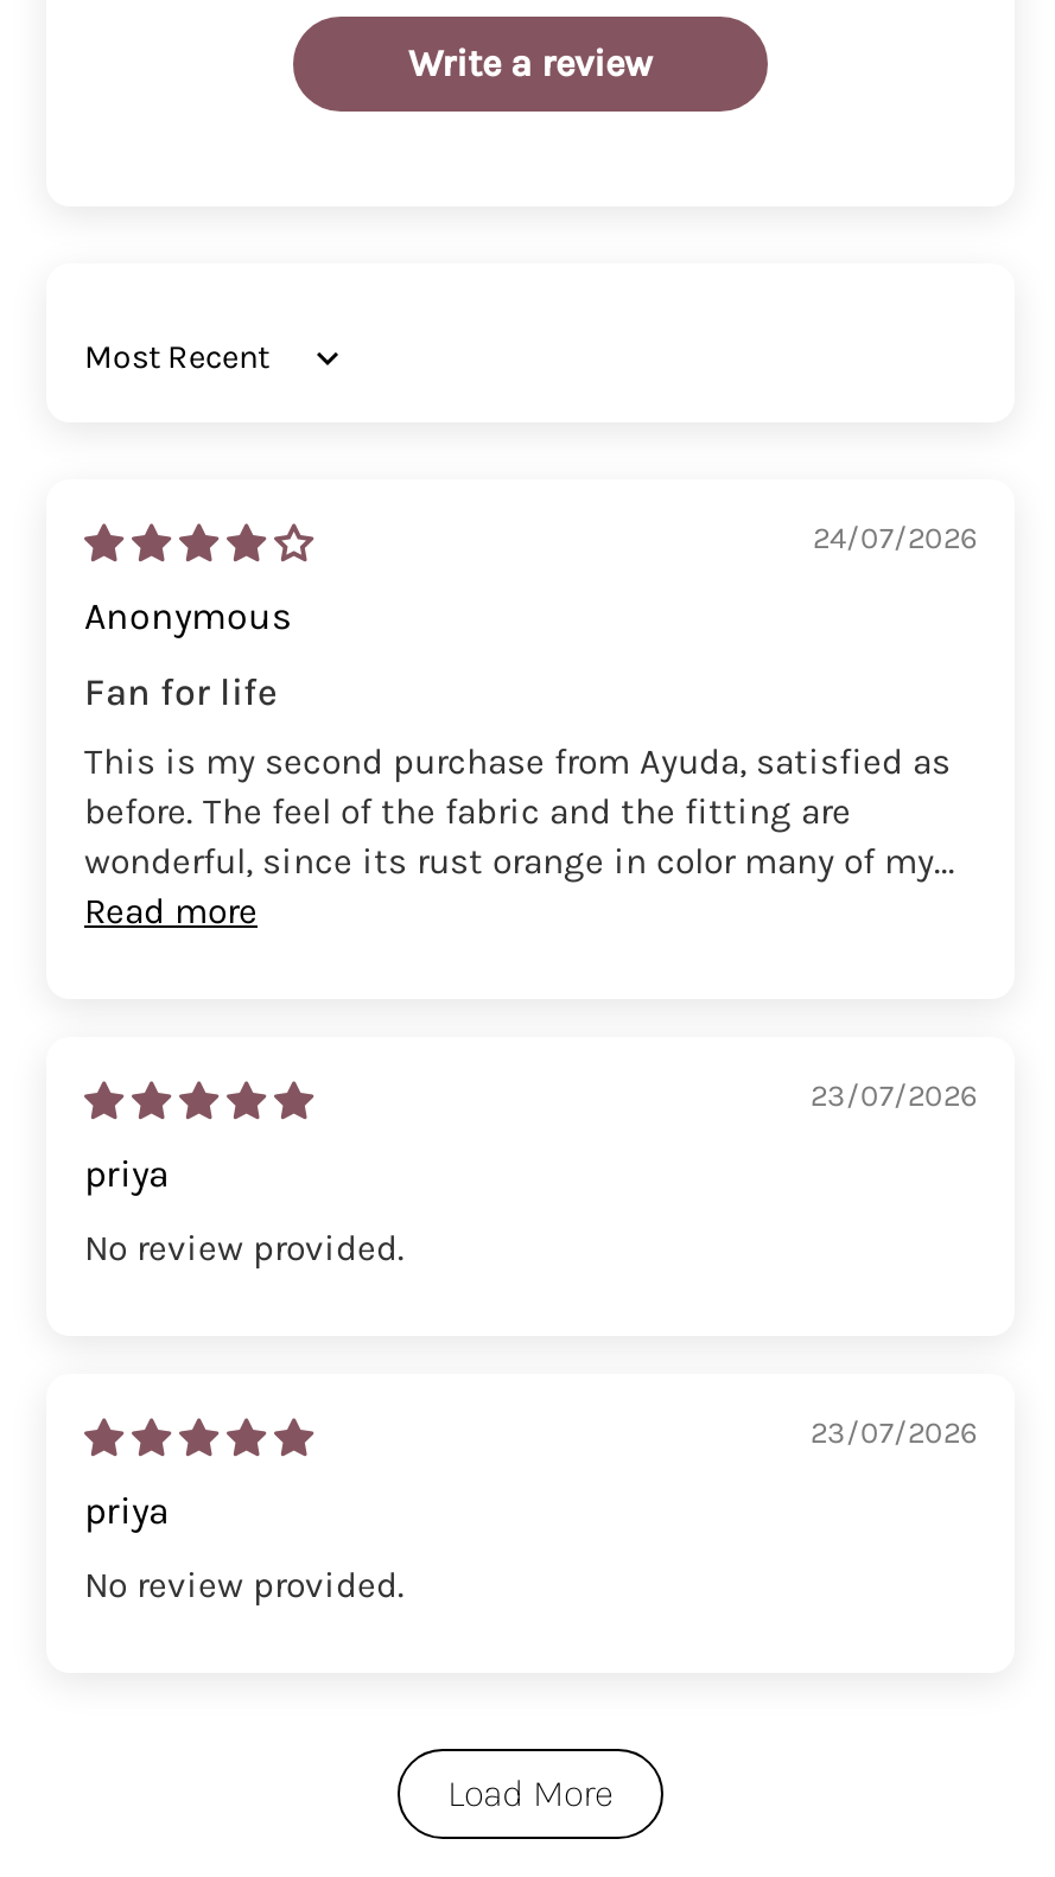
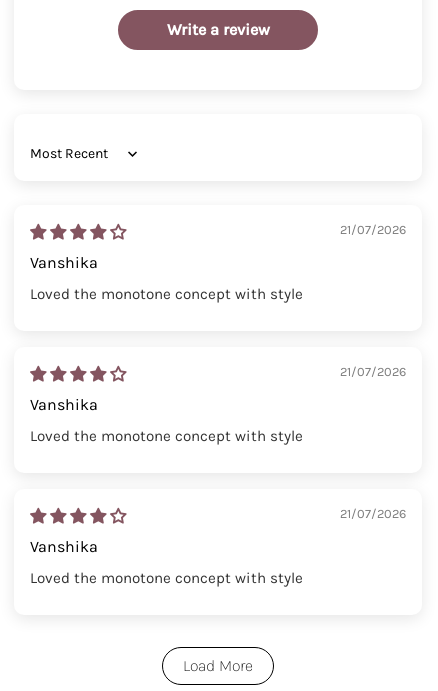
- 24/07/2026
- Anonymous
- Fan for life
- This is my second purchase from Ayuda, satisfied as
- before. The feel of the fabric and the fitting are
- wonderful, since its rust orange in color many of my...
- Read more
+ 21/07/2026
+ Vanshika
+ Loved the monotone concept with style

- 23/07/2026
- priya
- No review provided.
+ 21/07/2026
+ Vanshika
+ Loved the monotone concept with style

- 23/07/2026
- priya
- No review provided.
+ 21/07/2026
+ Vanshika
+ Loved the monotone concept with style
